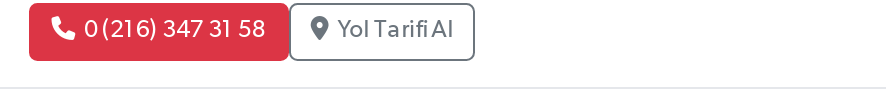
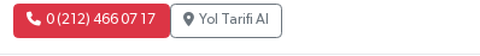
- 0 (216) 347 31 58
+ 0 (212) 466 07 17
